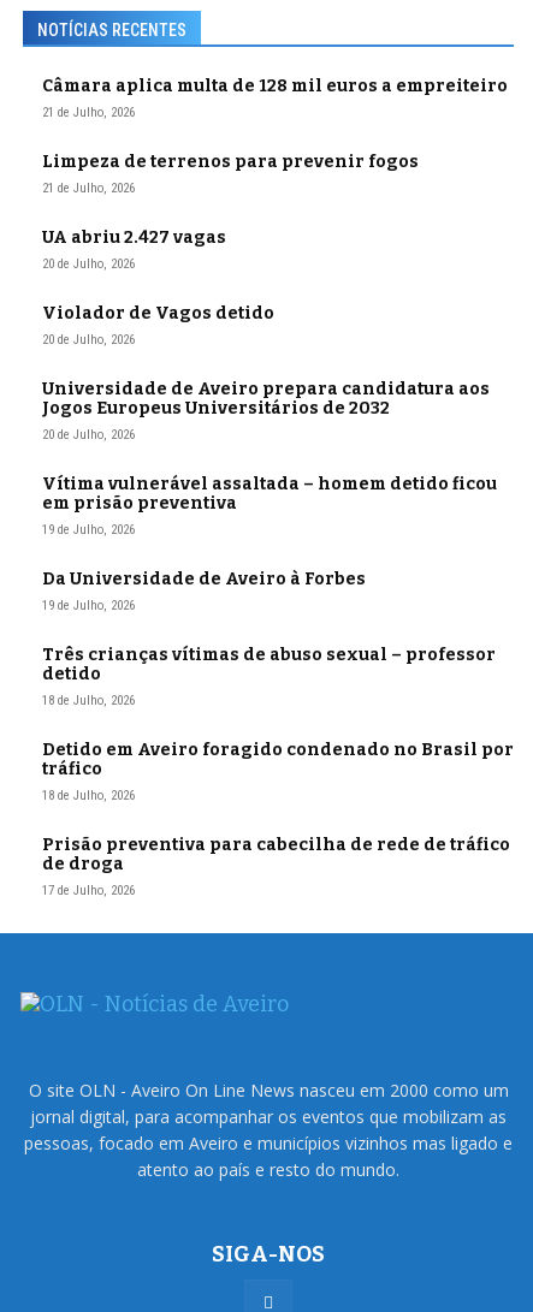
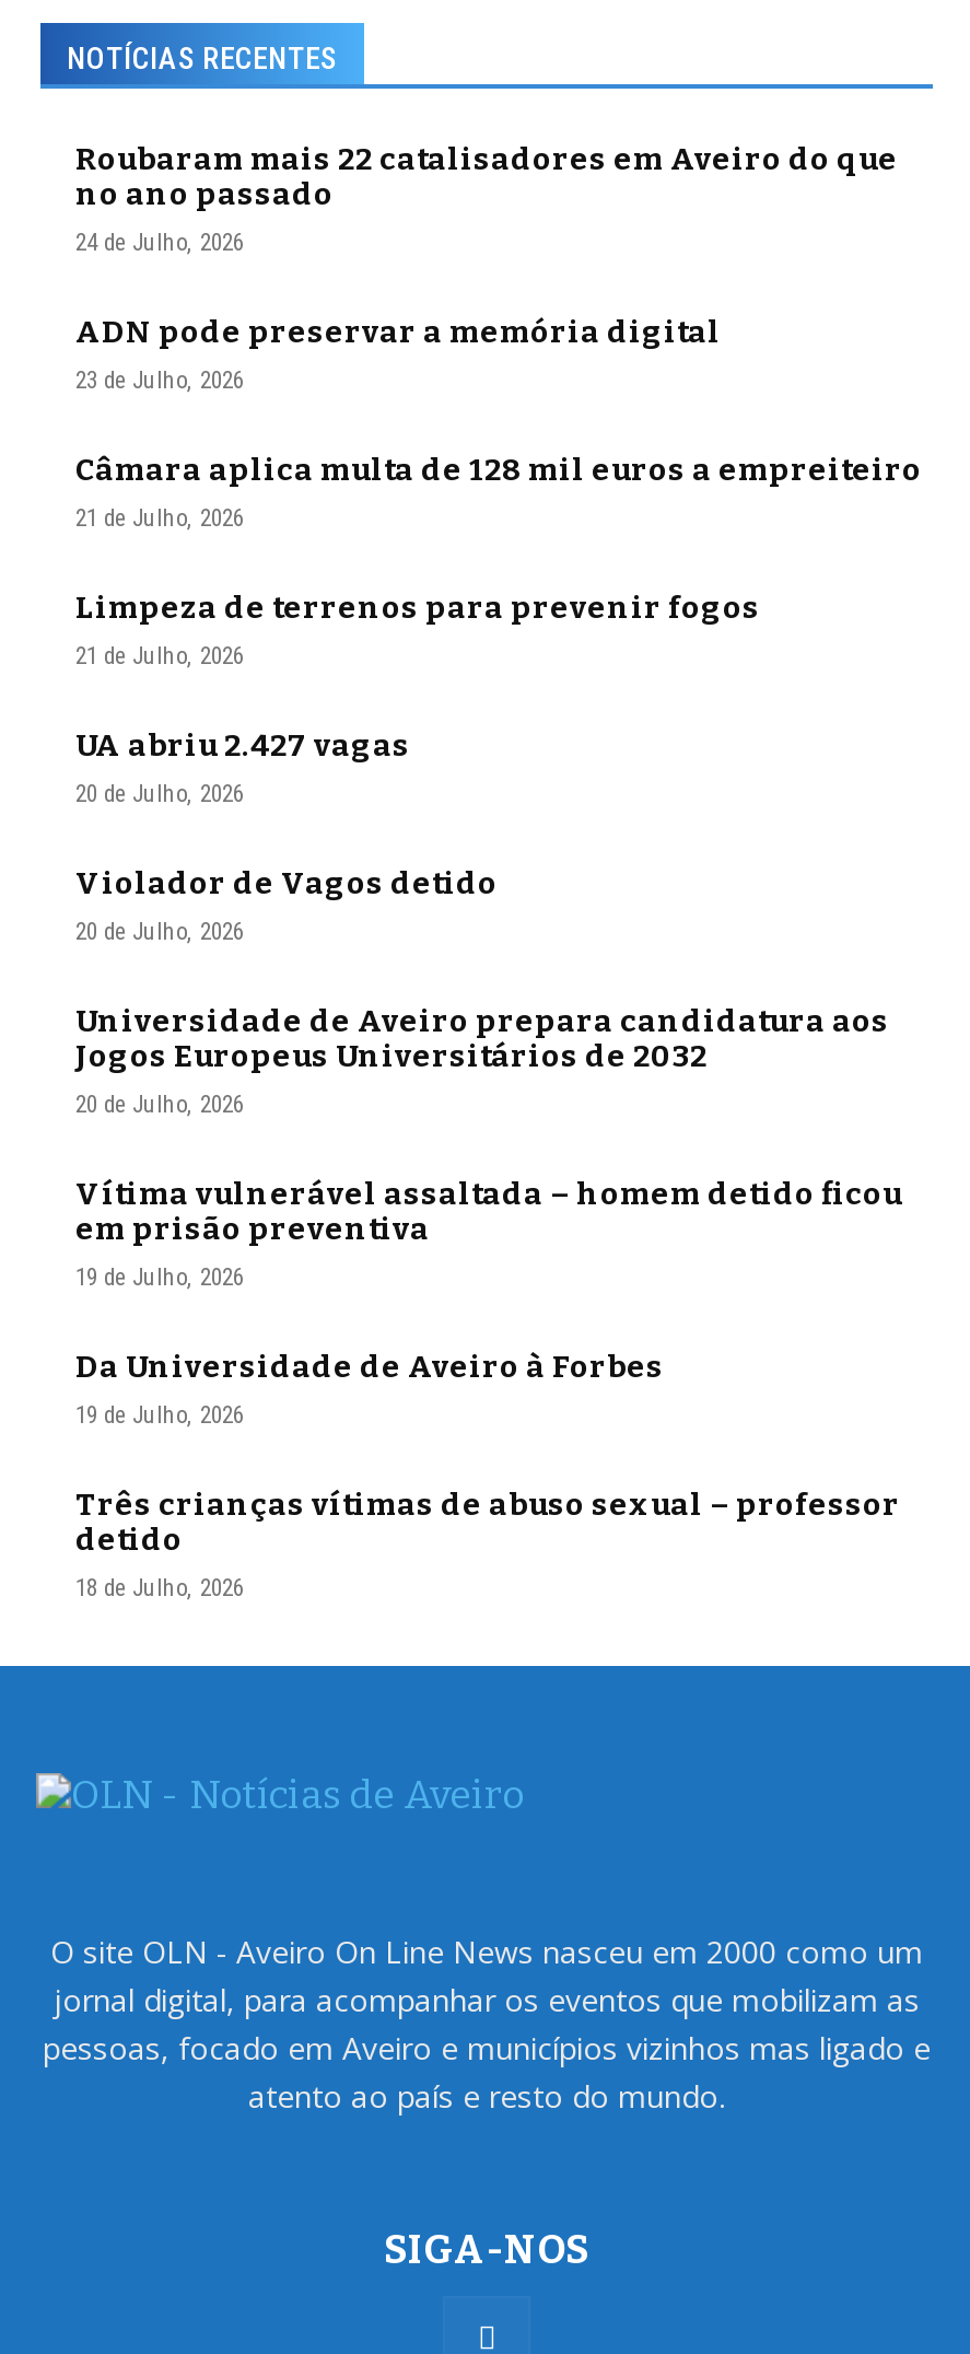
+ Roubaram mais 22 catalisadores em Aveiro do que
+ no ano passado
+ 24 de Julho, 2026
+ ADN pode preservar a memória digital
+ 23 de Julho, 2026

moved down: Câmara aplica multa de 128 mil euros a empreiteiro | 21 de Julho, 2026 | Limpeza de terrenos para prevenir fogos | ... | detido | 18 de Julho, 2026

- Detido em Aveiro foragido condenado no Brasil por
- tráfico
- 18 de Julho, 2026
- Prisão preventiva para cabecilha de rede de tráfico
- de droga
- 17 de Julho, 2026
